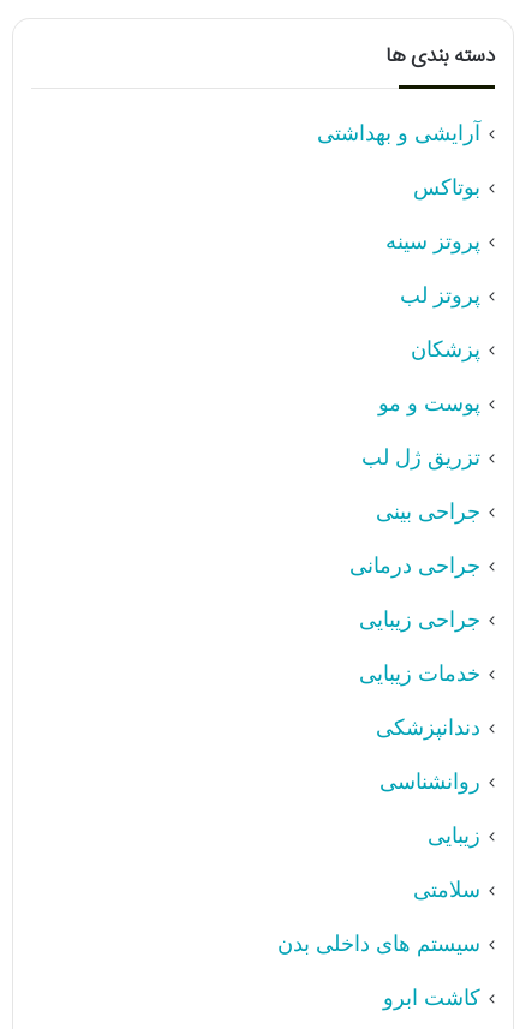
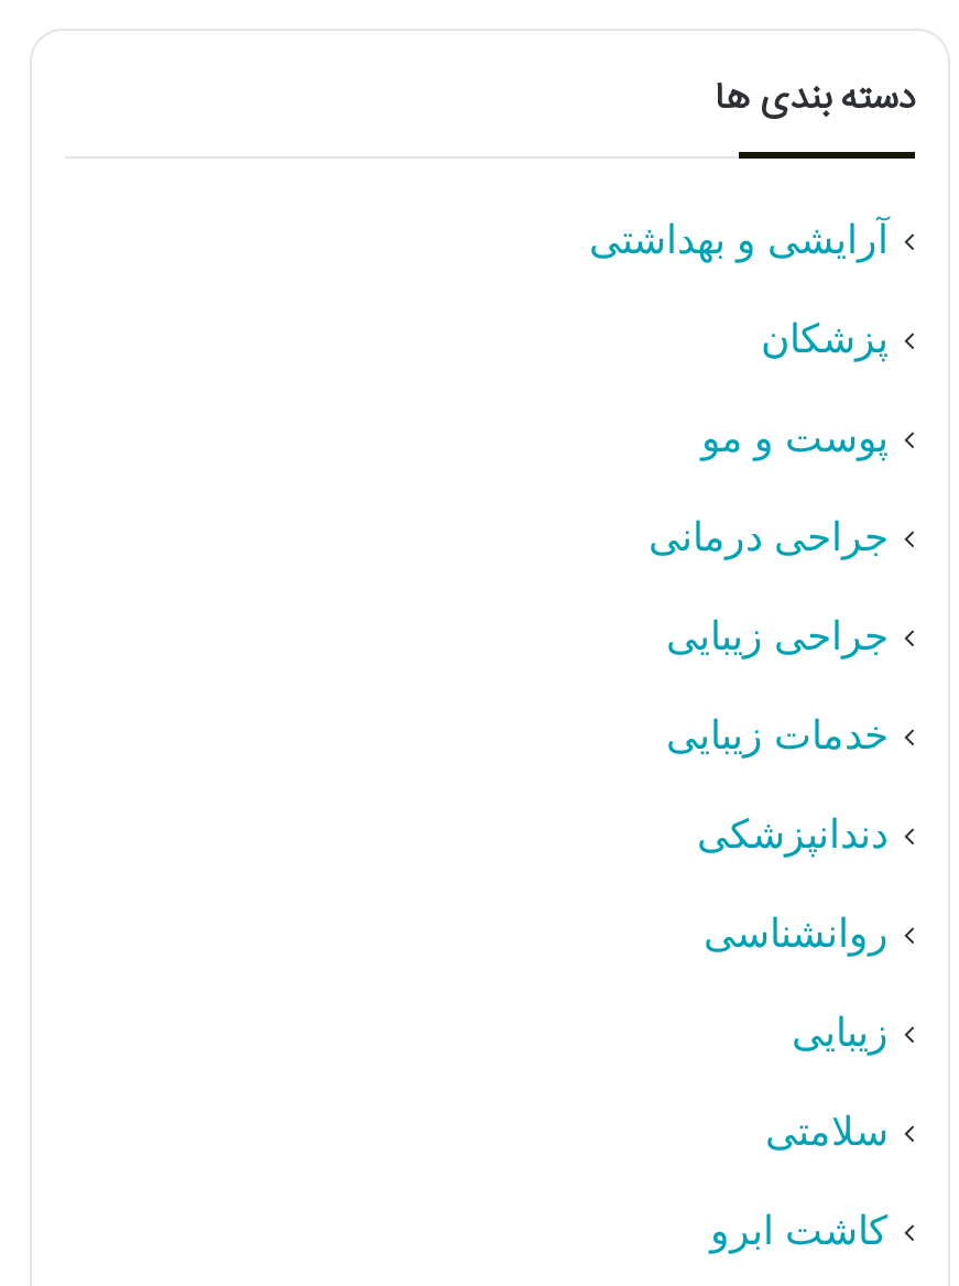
- بوتاکس
- پروتز سینه
- پروتز لب

- تزریق ژل لب
- جراحی بینی

- سیستم های داخلی بدن
